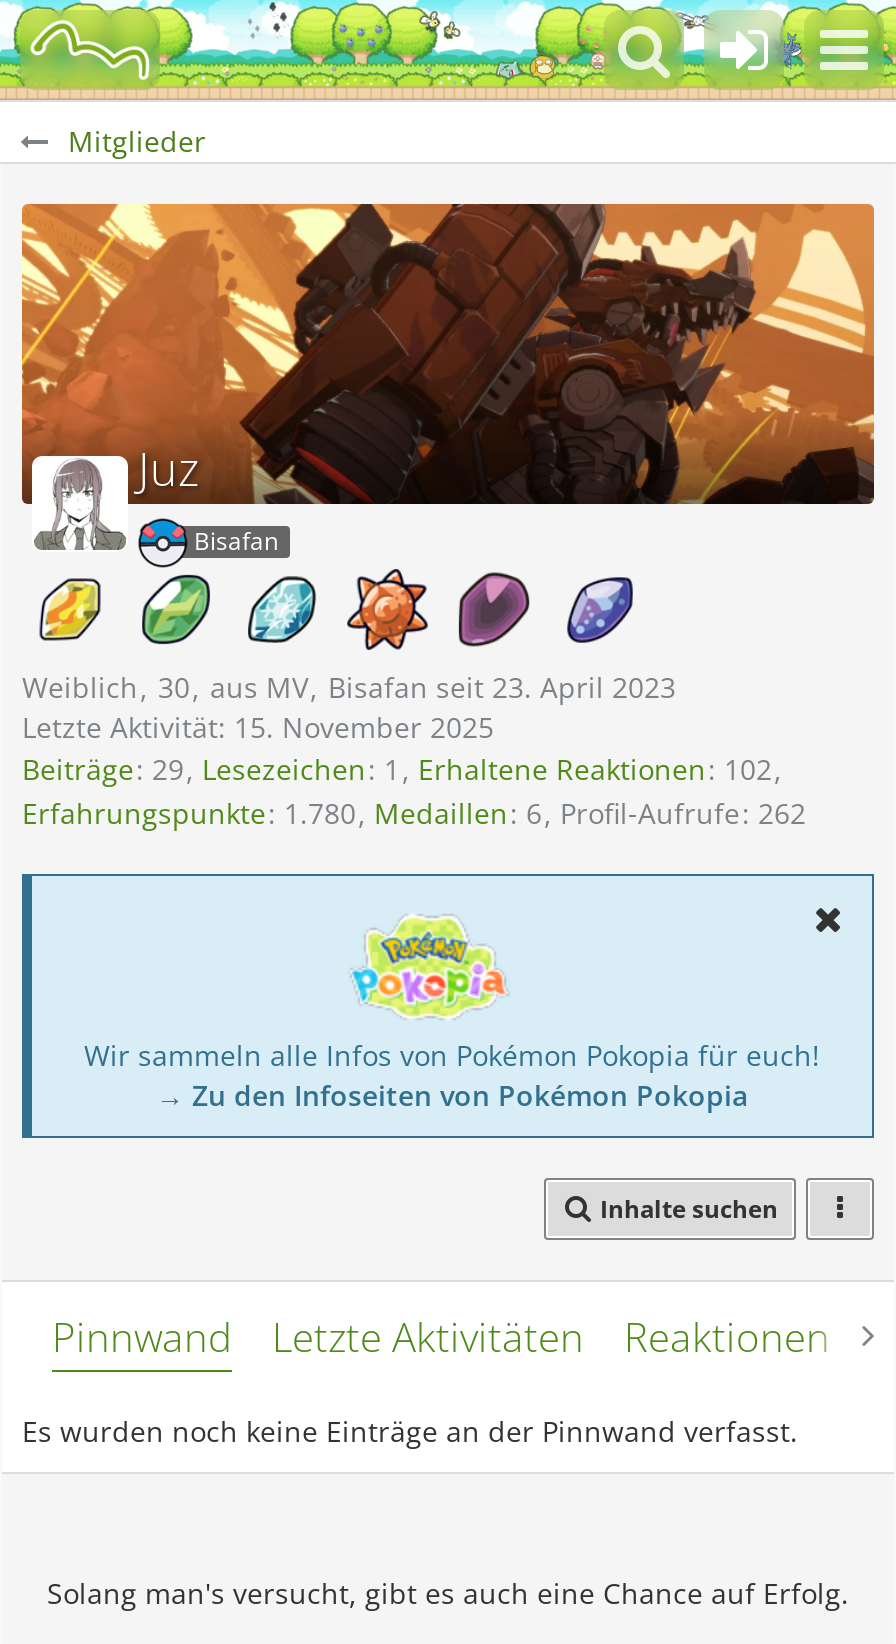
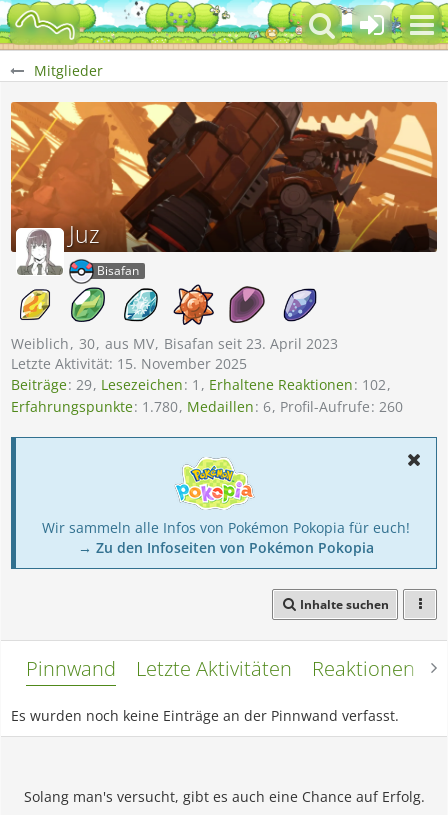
- Erfahrungspunkte 1.780 Medaillen 6 Profil-Aufrufe 262
+ Erfahrungspunkte 1.780 Medaillen 6 Profil-Aufrufe 260
